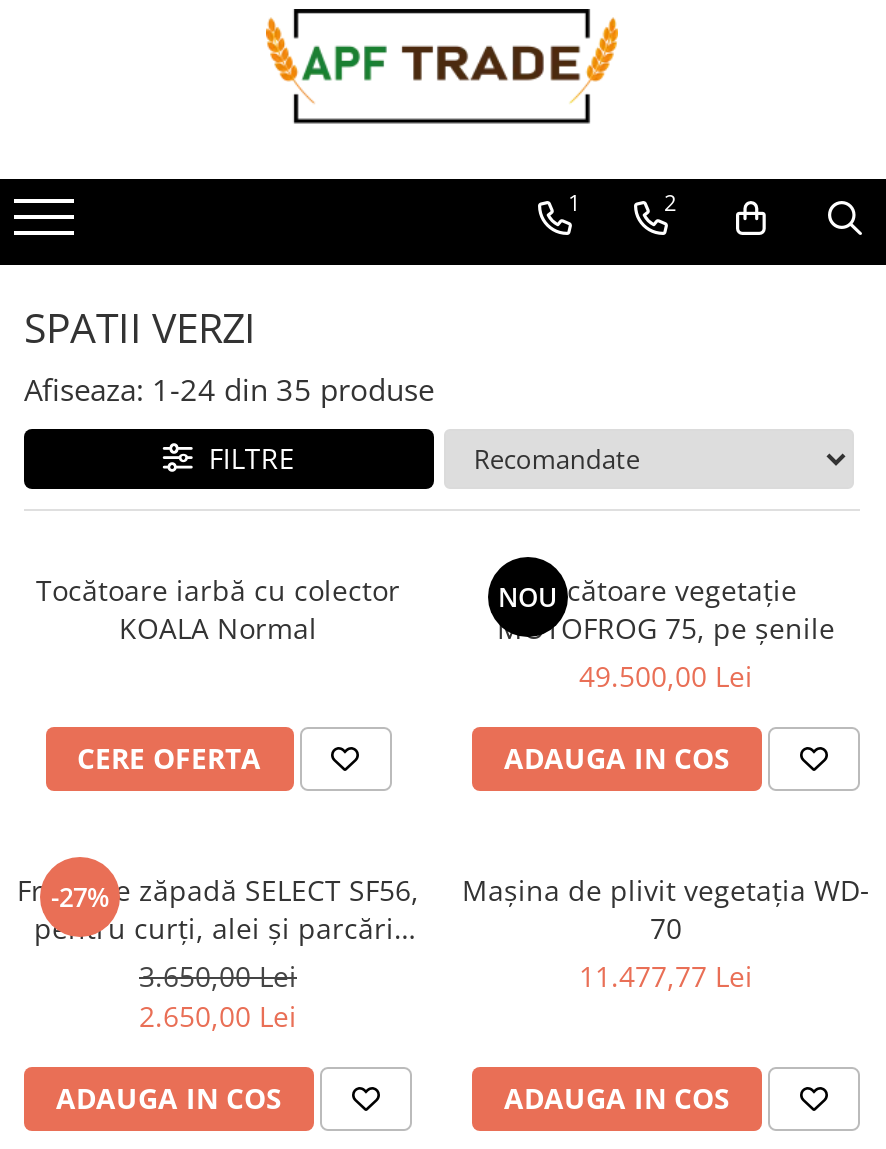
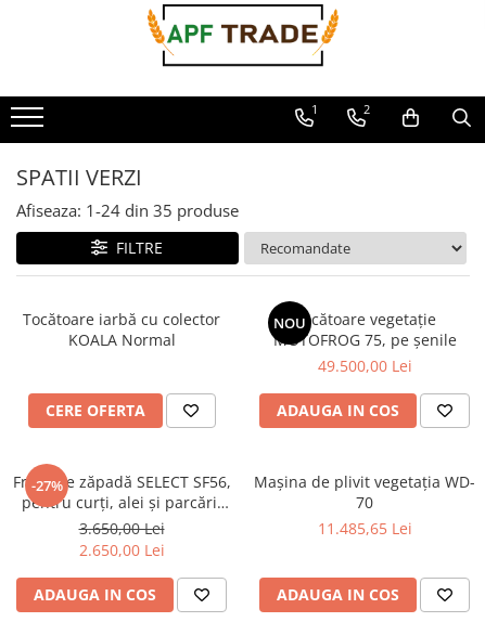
- 11.477,77 Lei
+ 11.485,65 Lei
